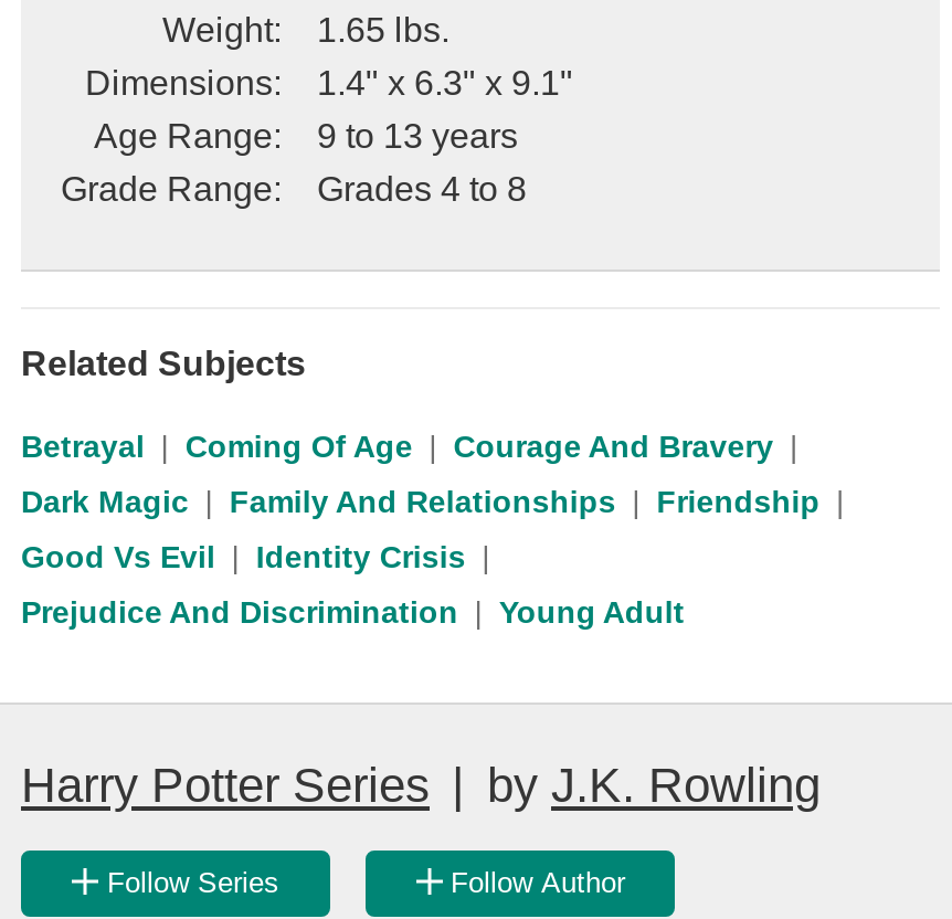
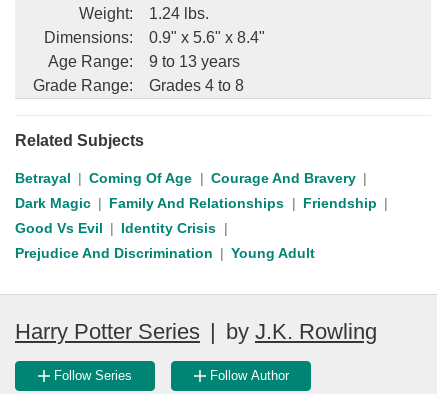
- Weight: 1.65 lbs.
+ Weight: 1.24 lbs.

- Dimensions: 1.4" x 6.3" x 9.1"
+ Dimensions: 0.9" x 5.6" x 8.4"
